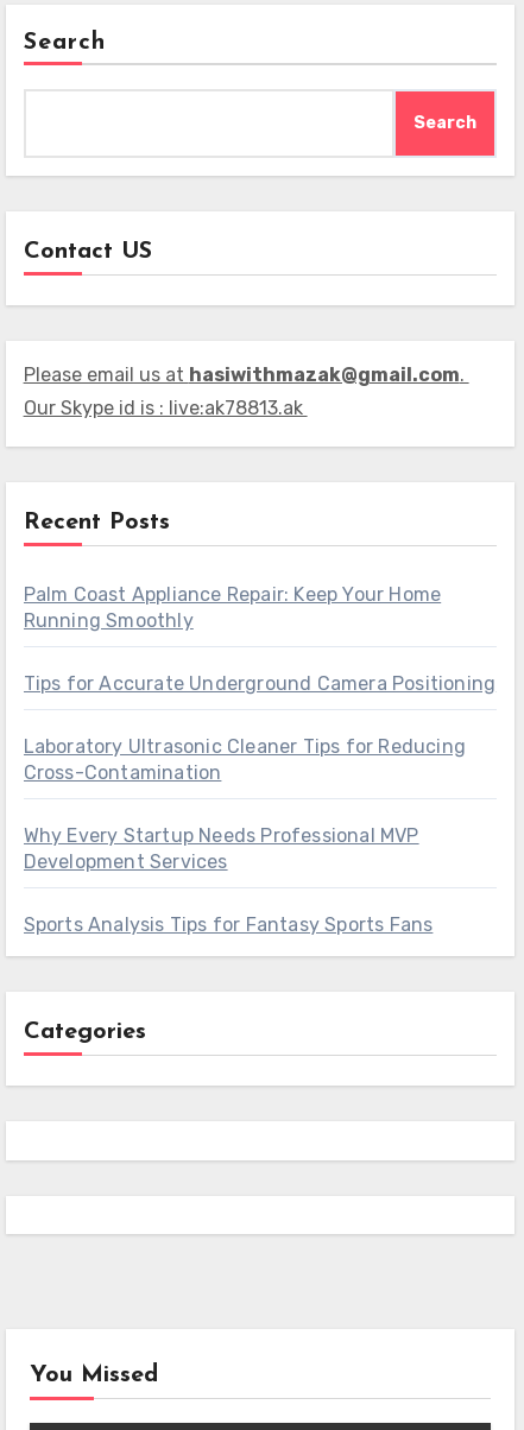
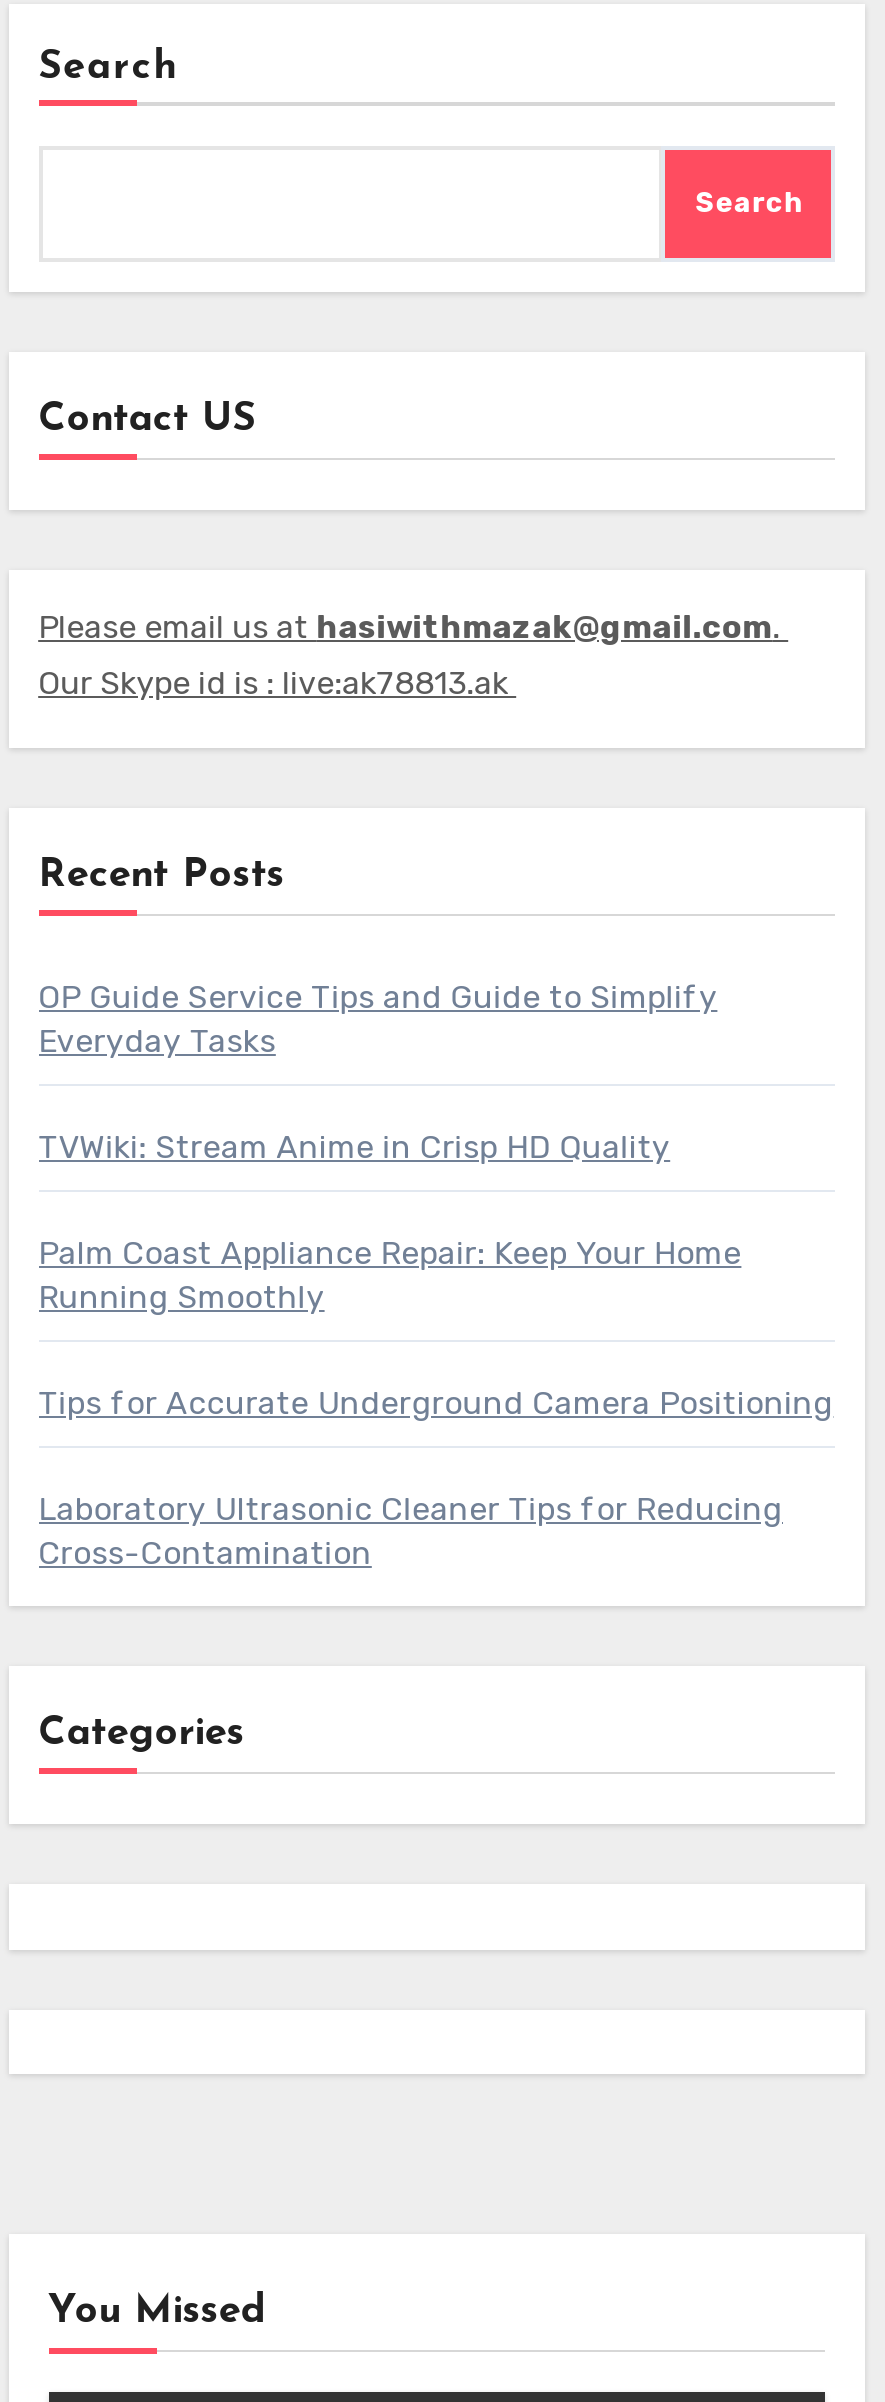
+ OP Guide Service Tips and Guide to Simplify
+ Everyday Tasks
+ TVWiki: Stream Anime in Crisp HD Quality

moved down: Palm Coast Appliance Repair: Keep Your Home | Running Smoothly | Tips for Accurate Underground Camera Positioning | Laboratory Ultrasonic Cleaner Tips for Reducing | Cross-Contamination

- Why Every Startup Needs Professional MVP
- Development Services
- Sports Analysis Tips for Fantasy Sports Fans
